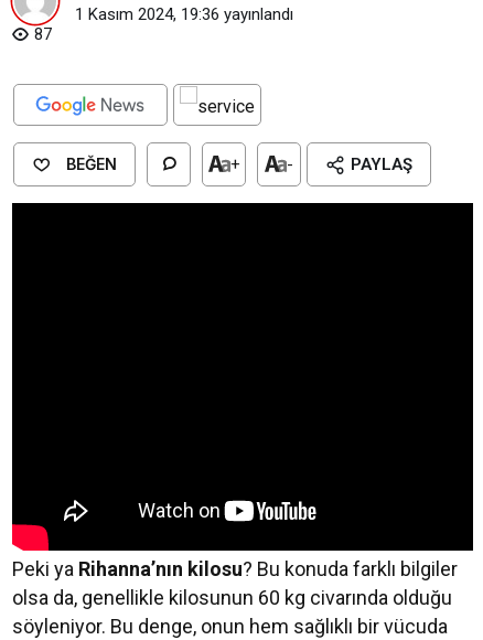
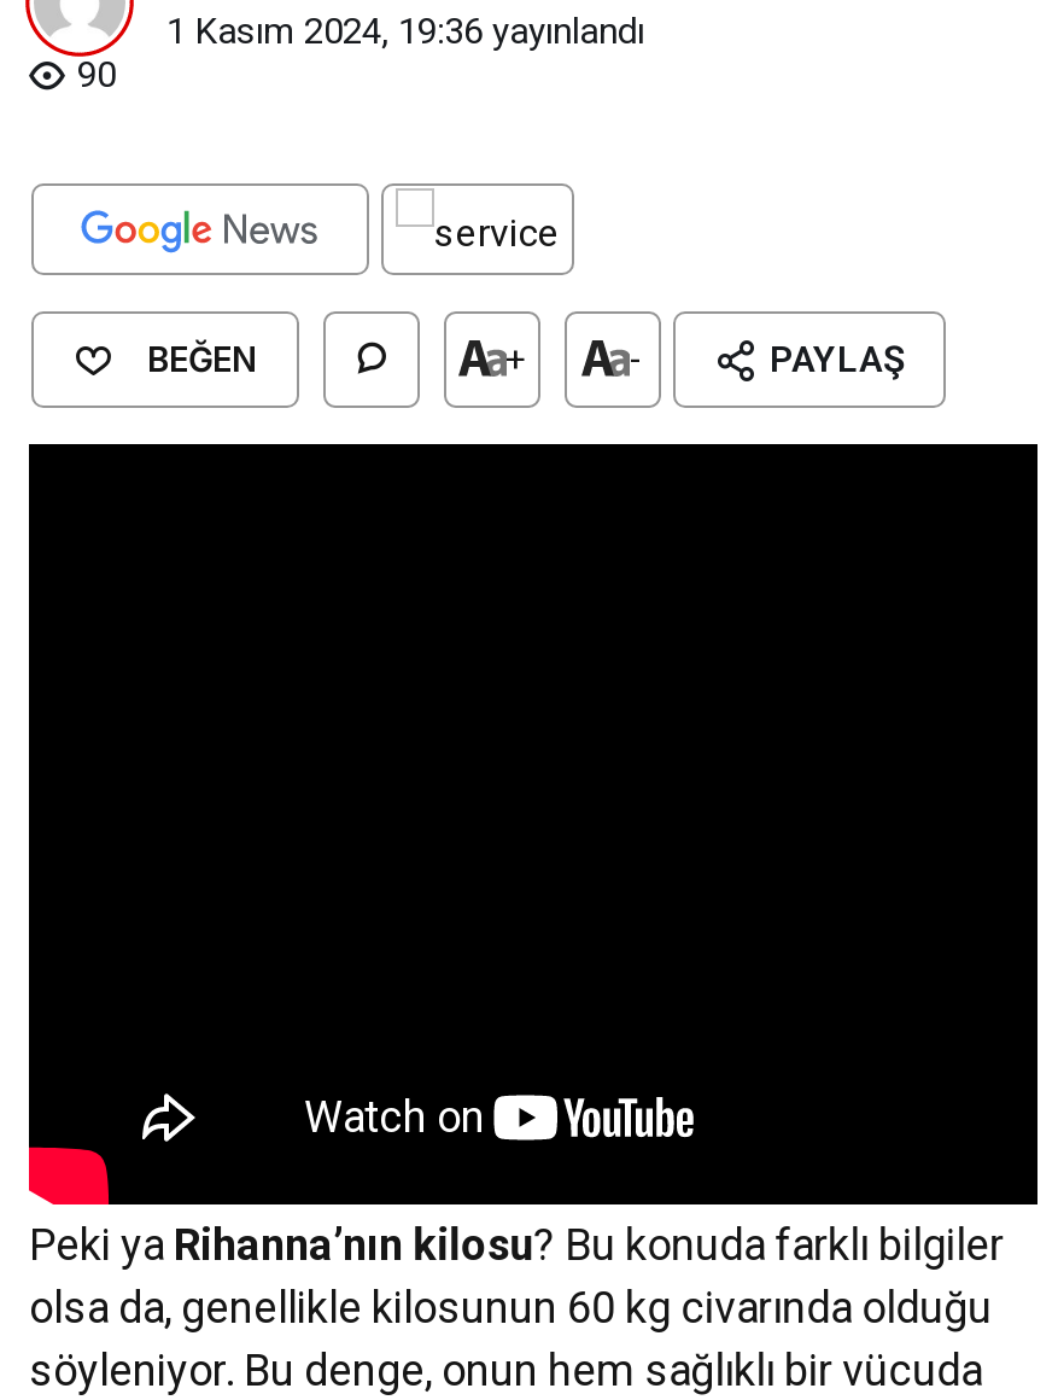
- 87
+ 90
